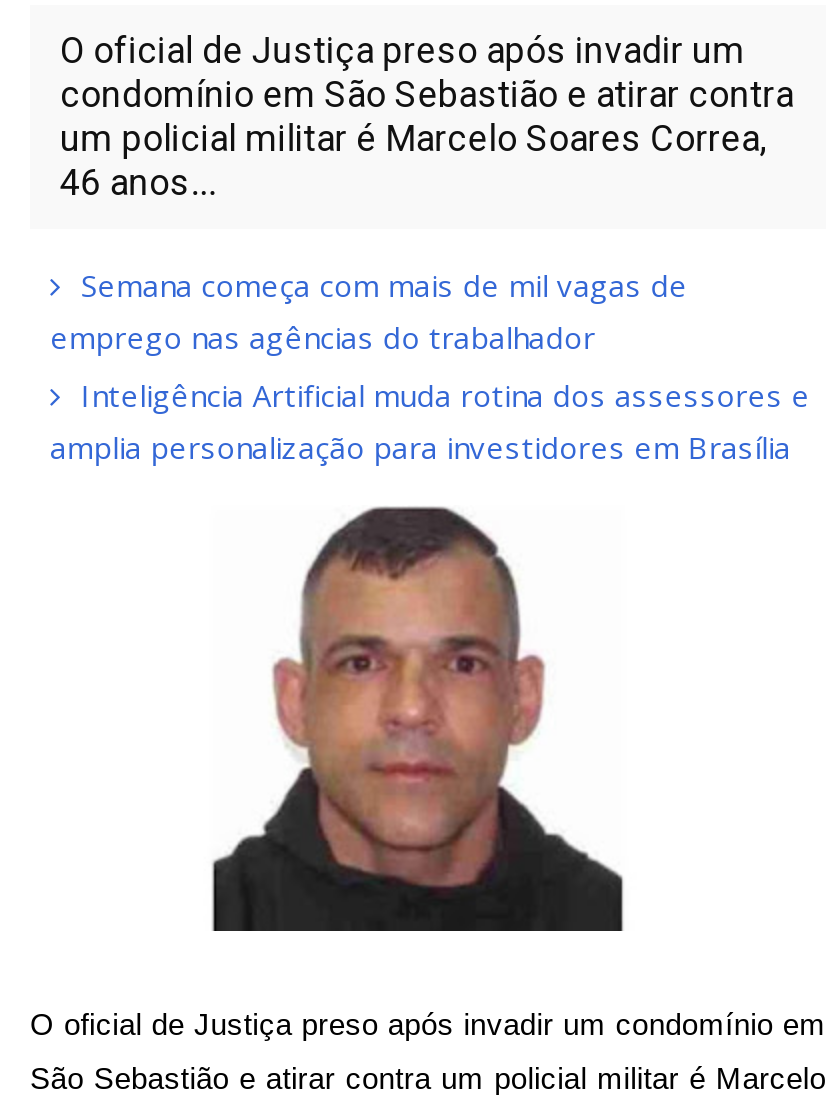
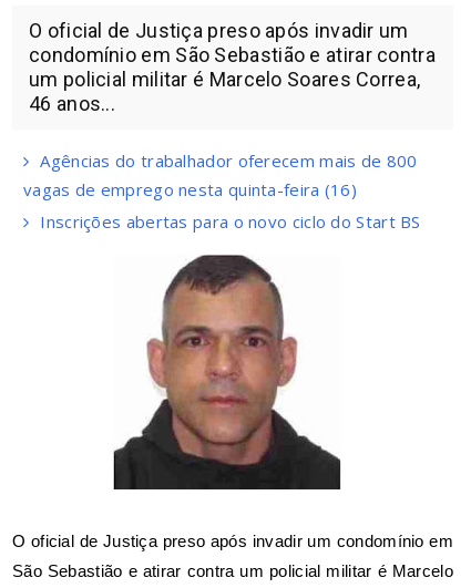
- Semana começa com mais de mil vagas de
- emprego nas agências do trabalhador
- Inteligência Artificial muda rotina dos assessores e
- amplia personalização para investidores em Brasília
+ Agências do trabalhador oferecem mais de 800
+ vagas de emprego nesta quinta-feira (16)
+ Inscrições abertas para o novo ciclo do Start BS
